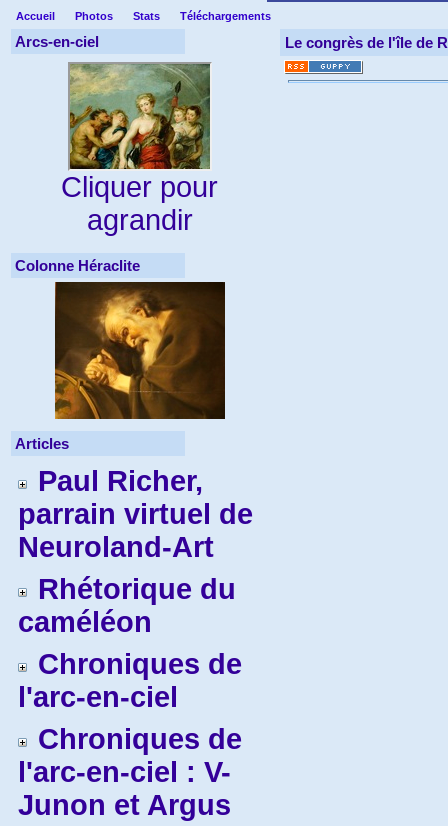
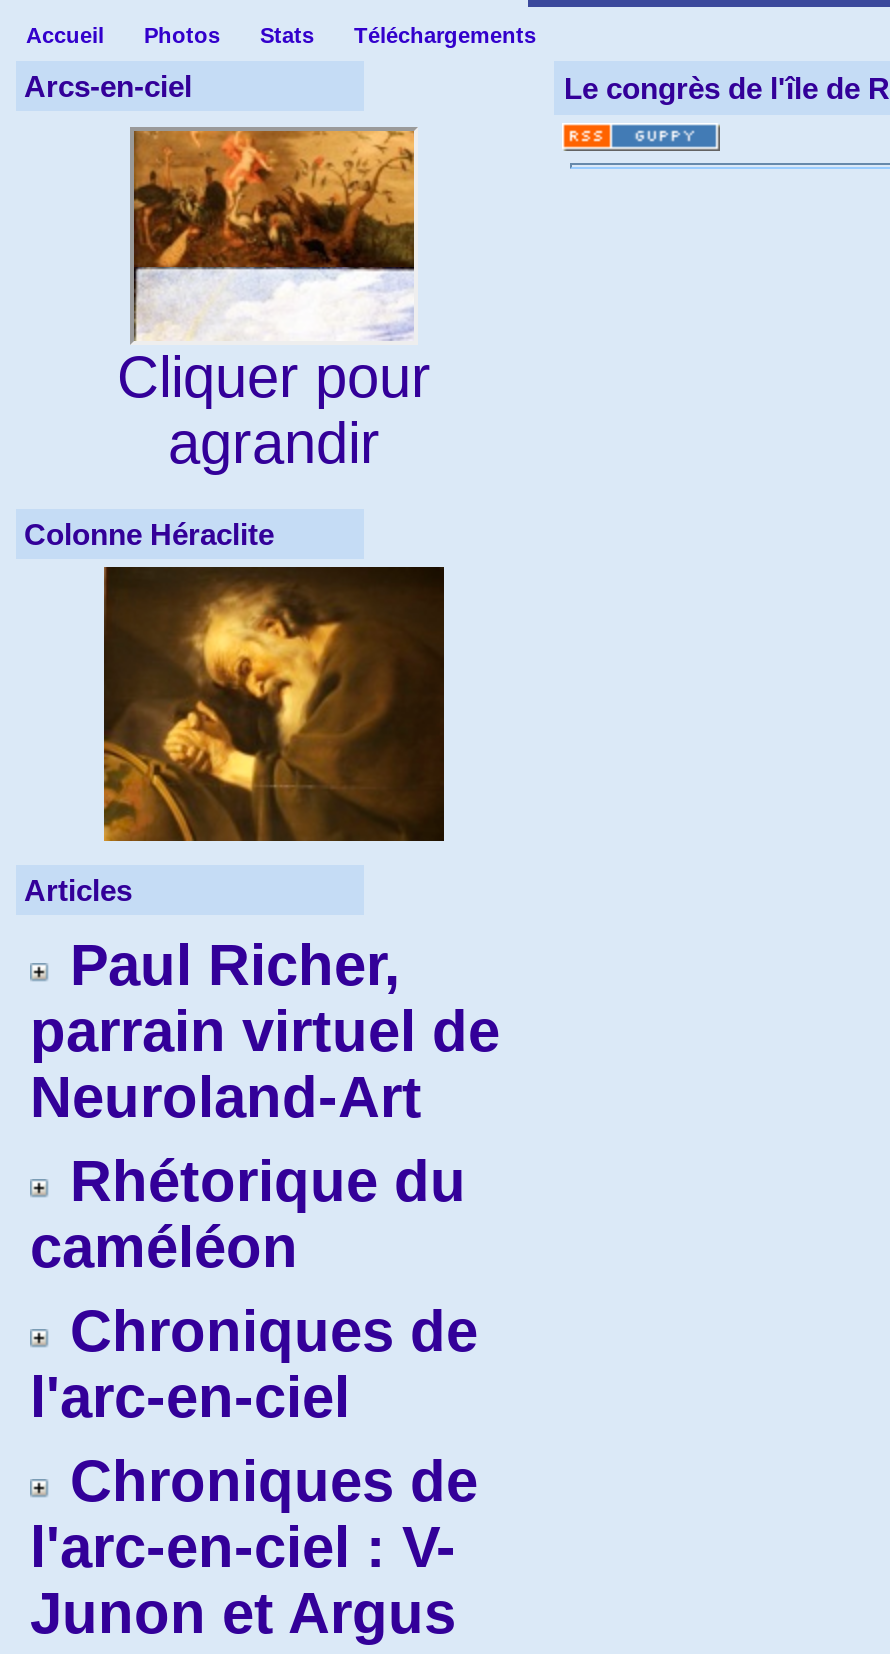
- [image]
+ [image]
